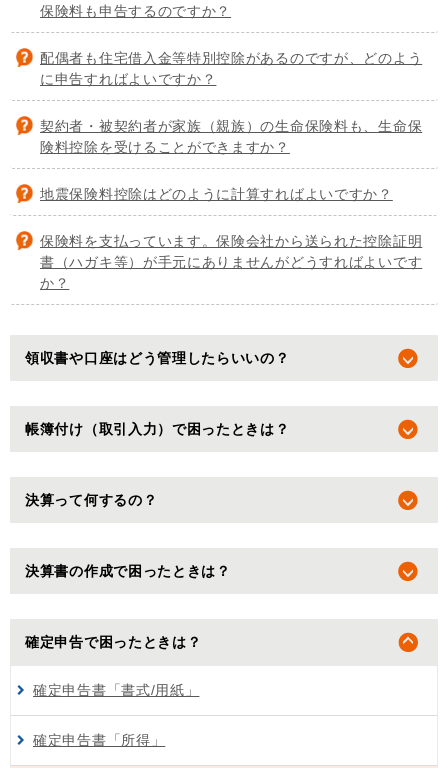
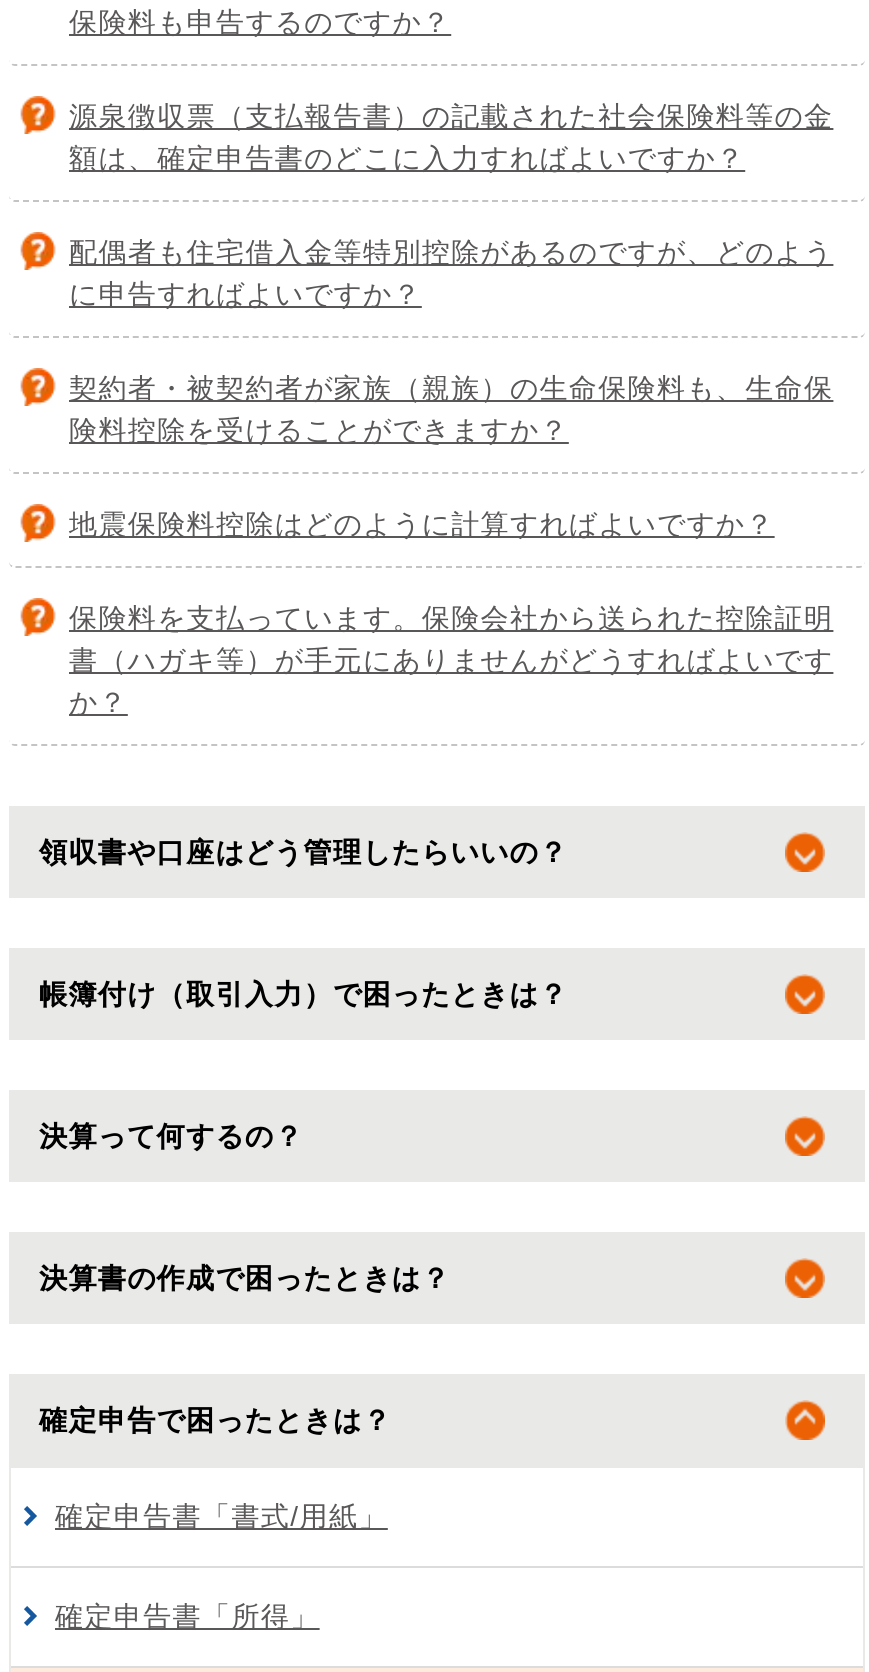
+ 源泉徴収票（支払報告書）の記載された社会保険料等の金
+ 額は、確定申告書のどこに入力すればよいですか？
